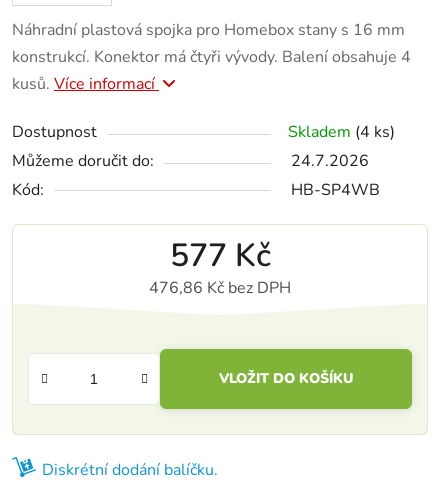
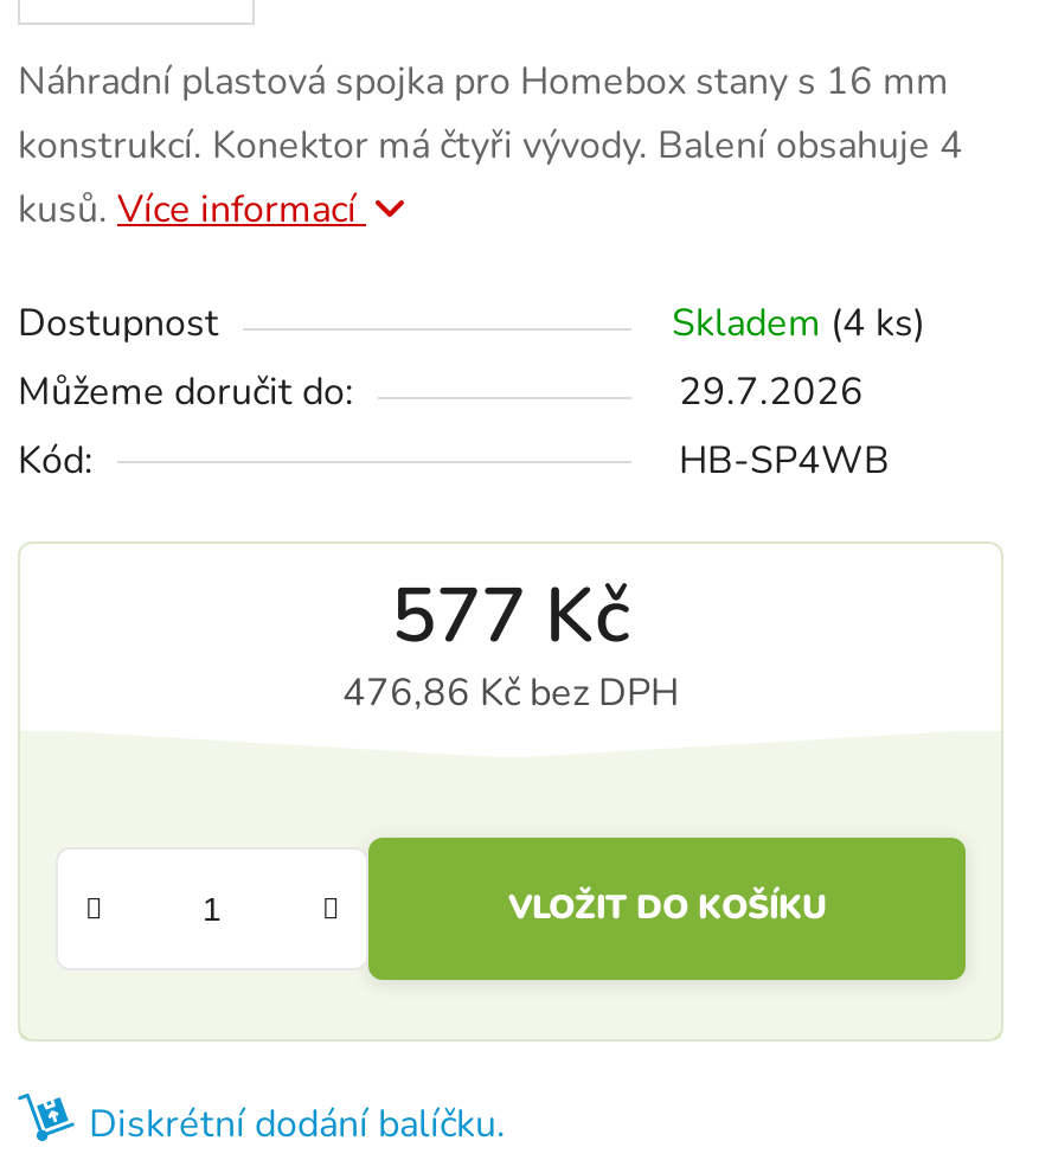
- 24.7.2026
+ 29.7.2026
